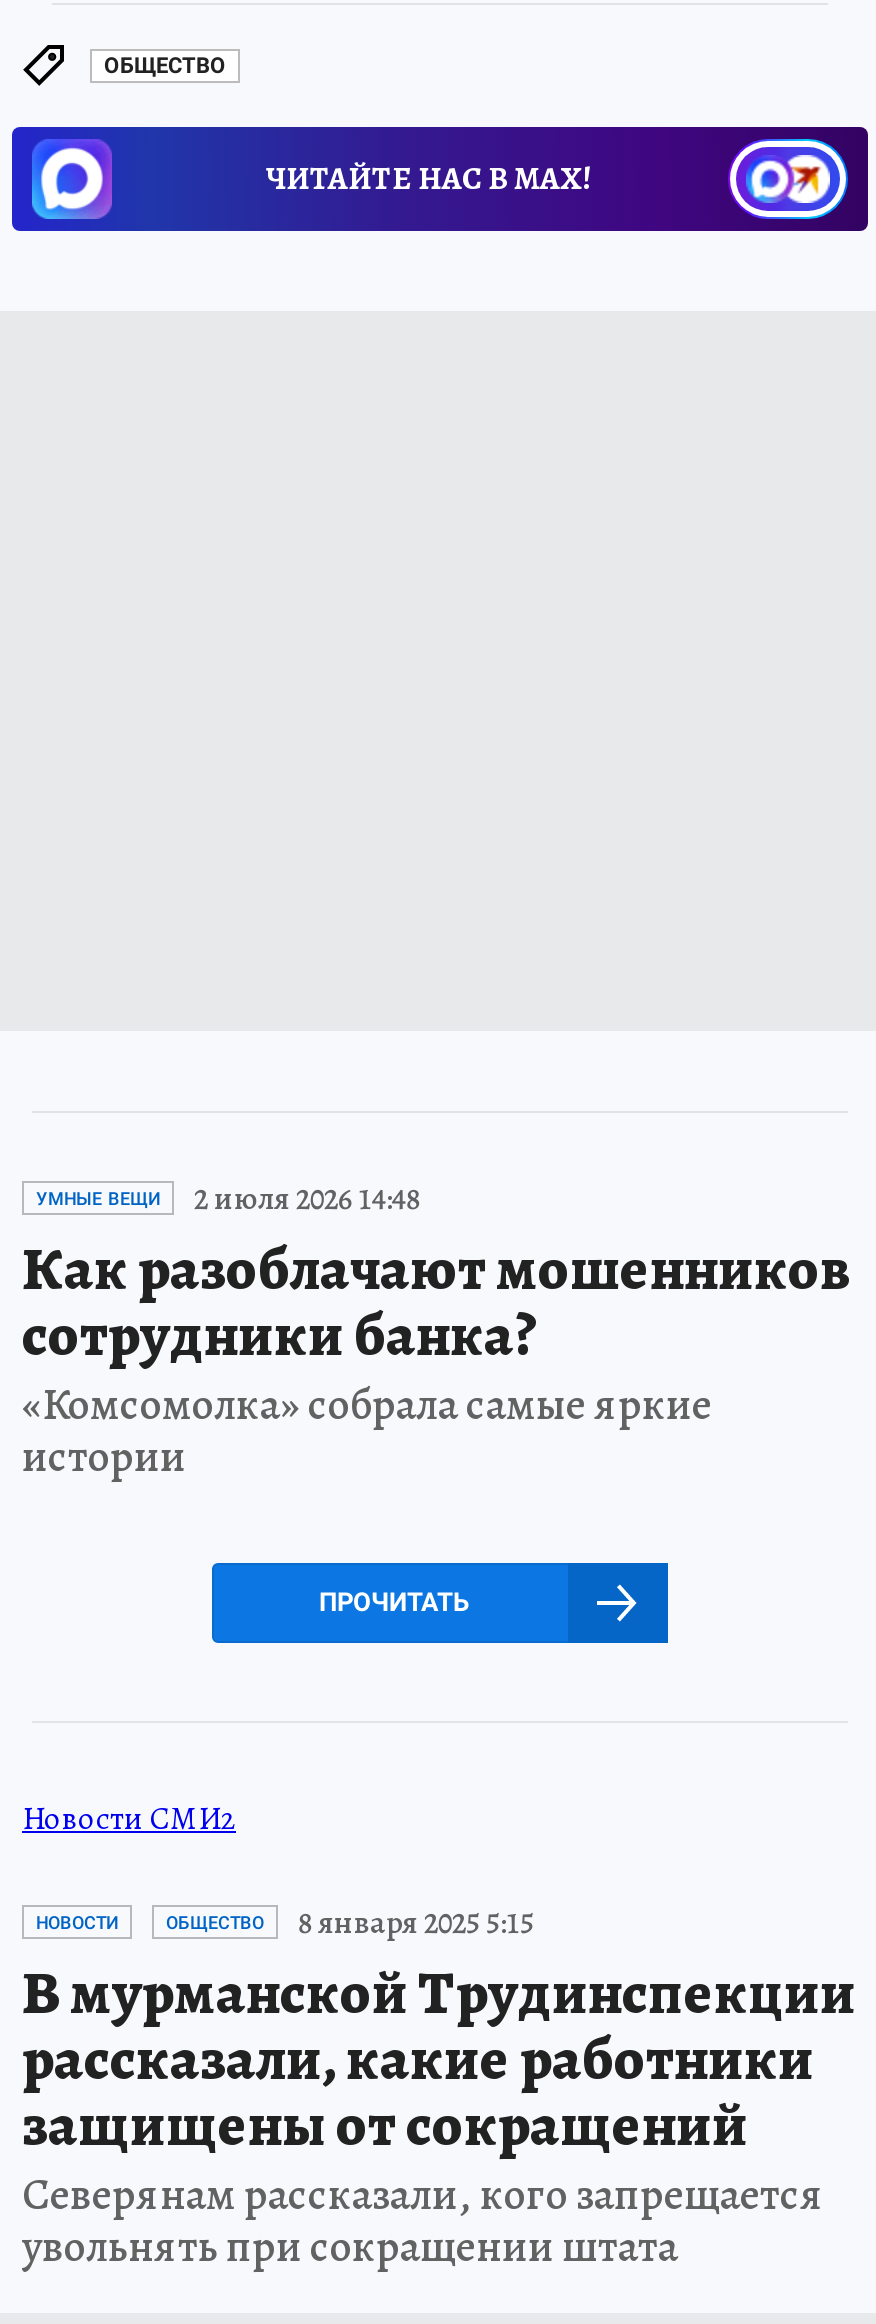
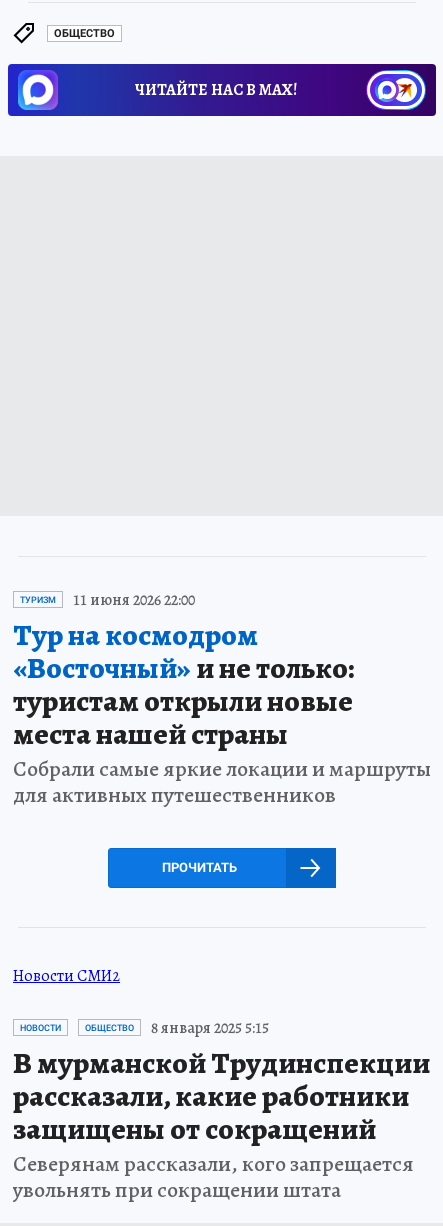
- УМНЫЕ ВЕЩИ
- 2 июля 2026 14:48
- Как разоблачают мошенников
- сотрудники банка?
- «Комсомолка» собрала самые яркие
- истории
+ ТУРИЗМ
+ 11 июня 2026 22:00
+ Тур на космодром
+ «Восточный»и не только:
+ туристам открыли новые
+ места нашей страны
+ Собрали самые яркие локации и маршруты
+ для активных путешественников
